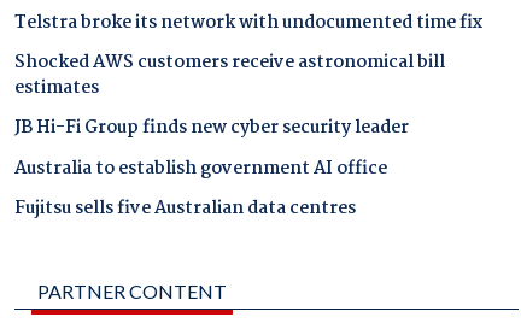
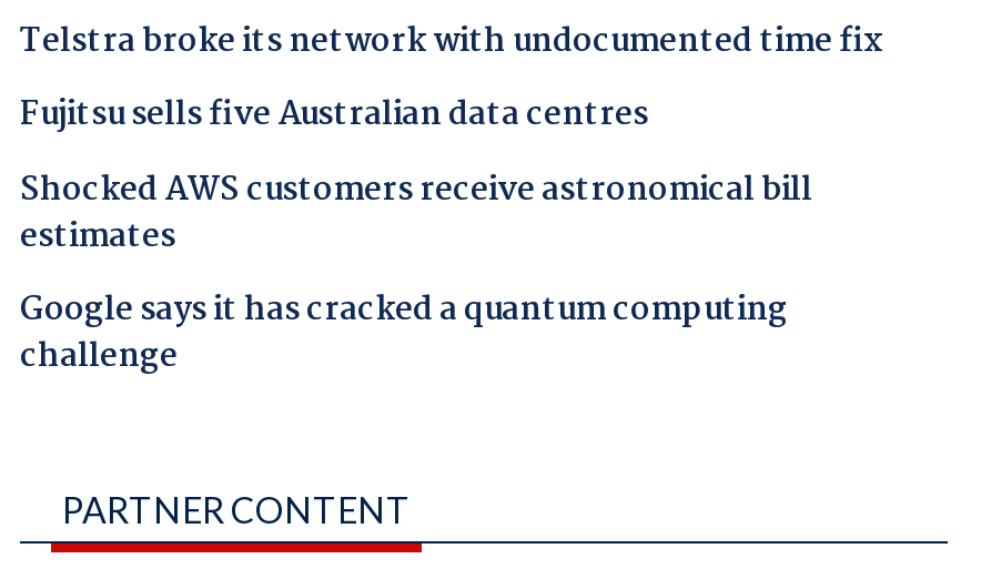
moved down: Shocked AWS customers receive astronomical bill | estimates

- JB Hi-Fi Group finds new cyber security leader
- Australia to establish government AI office
+ Google says it has cracked a quantum computing
+ challenge

moved up: Fujitsu sells five Australian data centres
